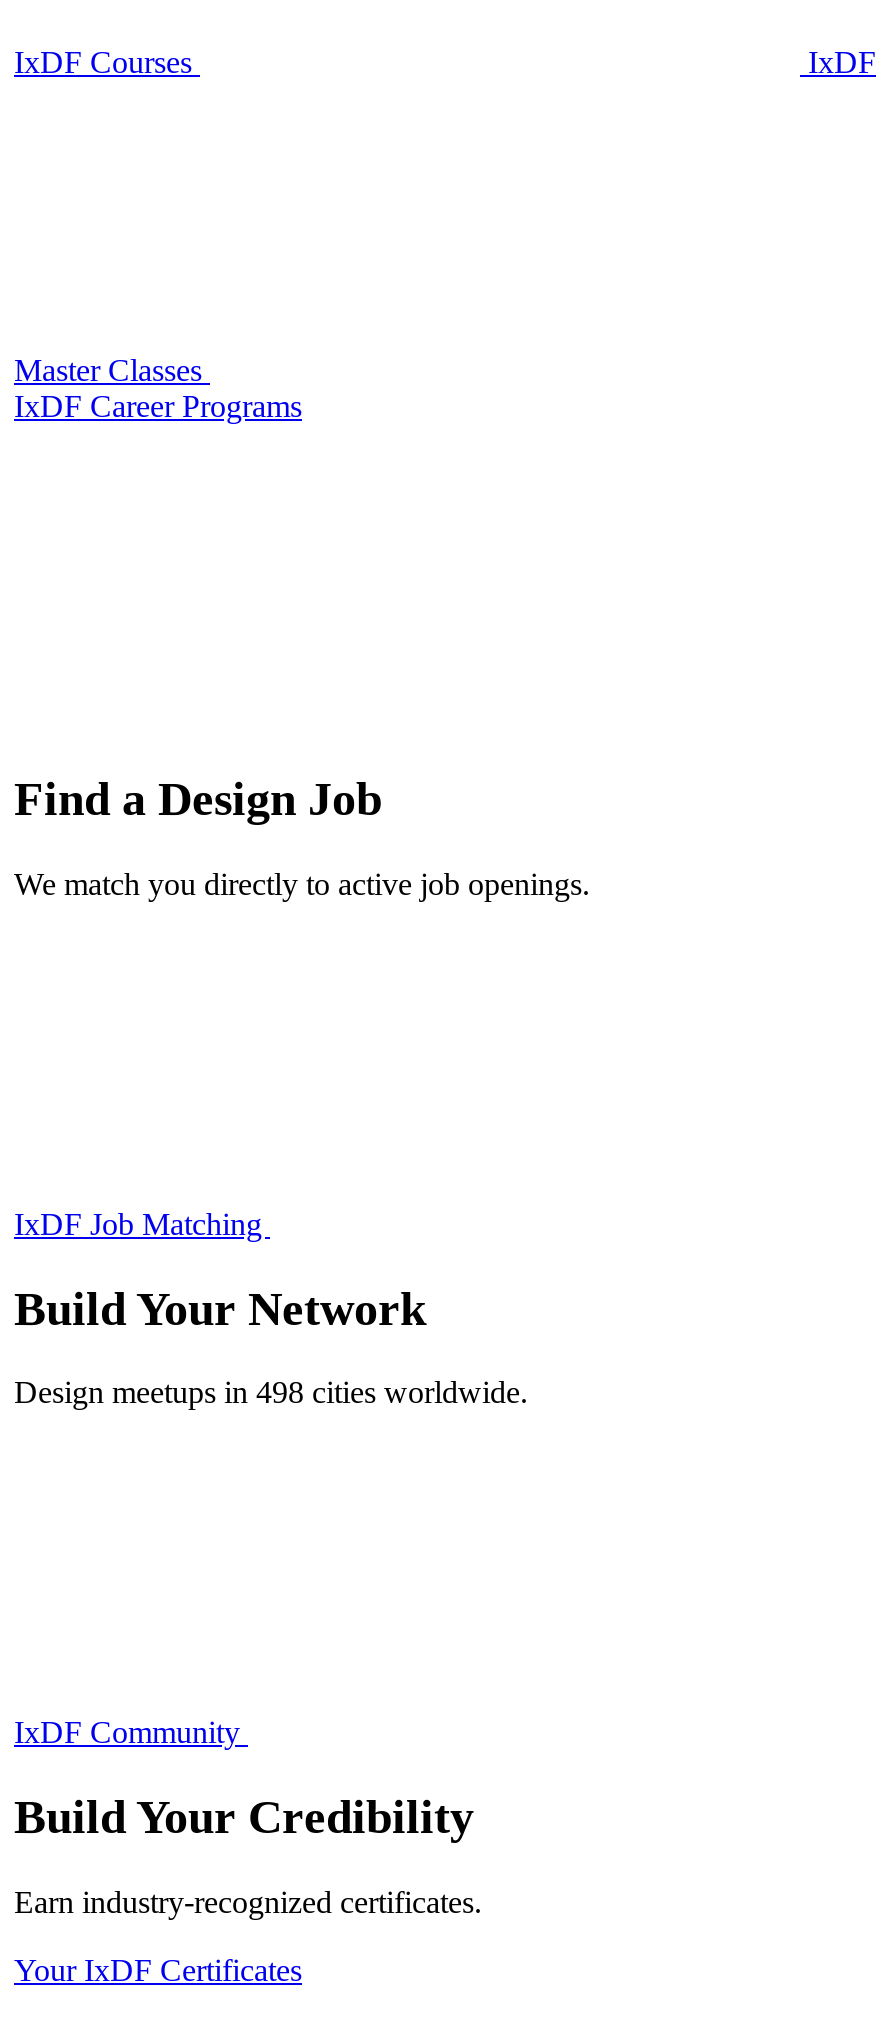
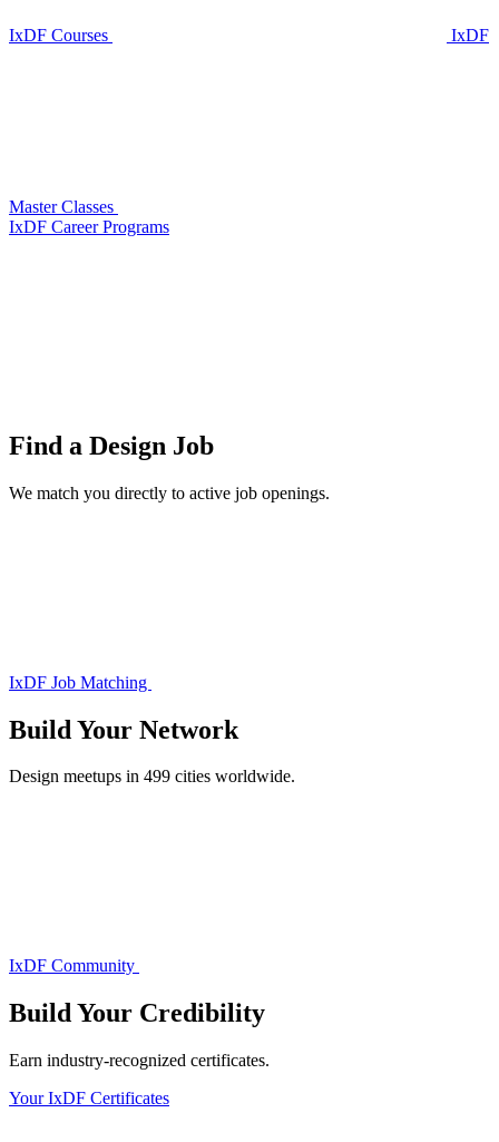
- Design meetups in 498 cities worldwide.
+ Design meetups in 499 cities worldwide.
